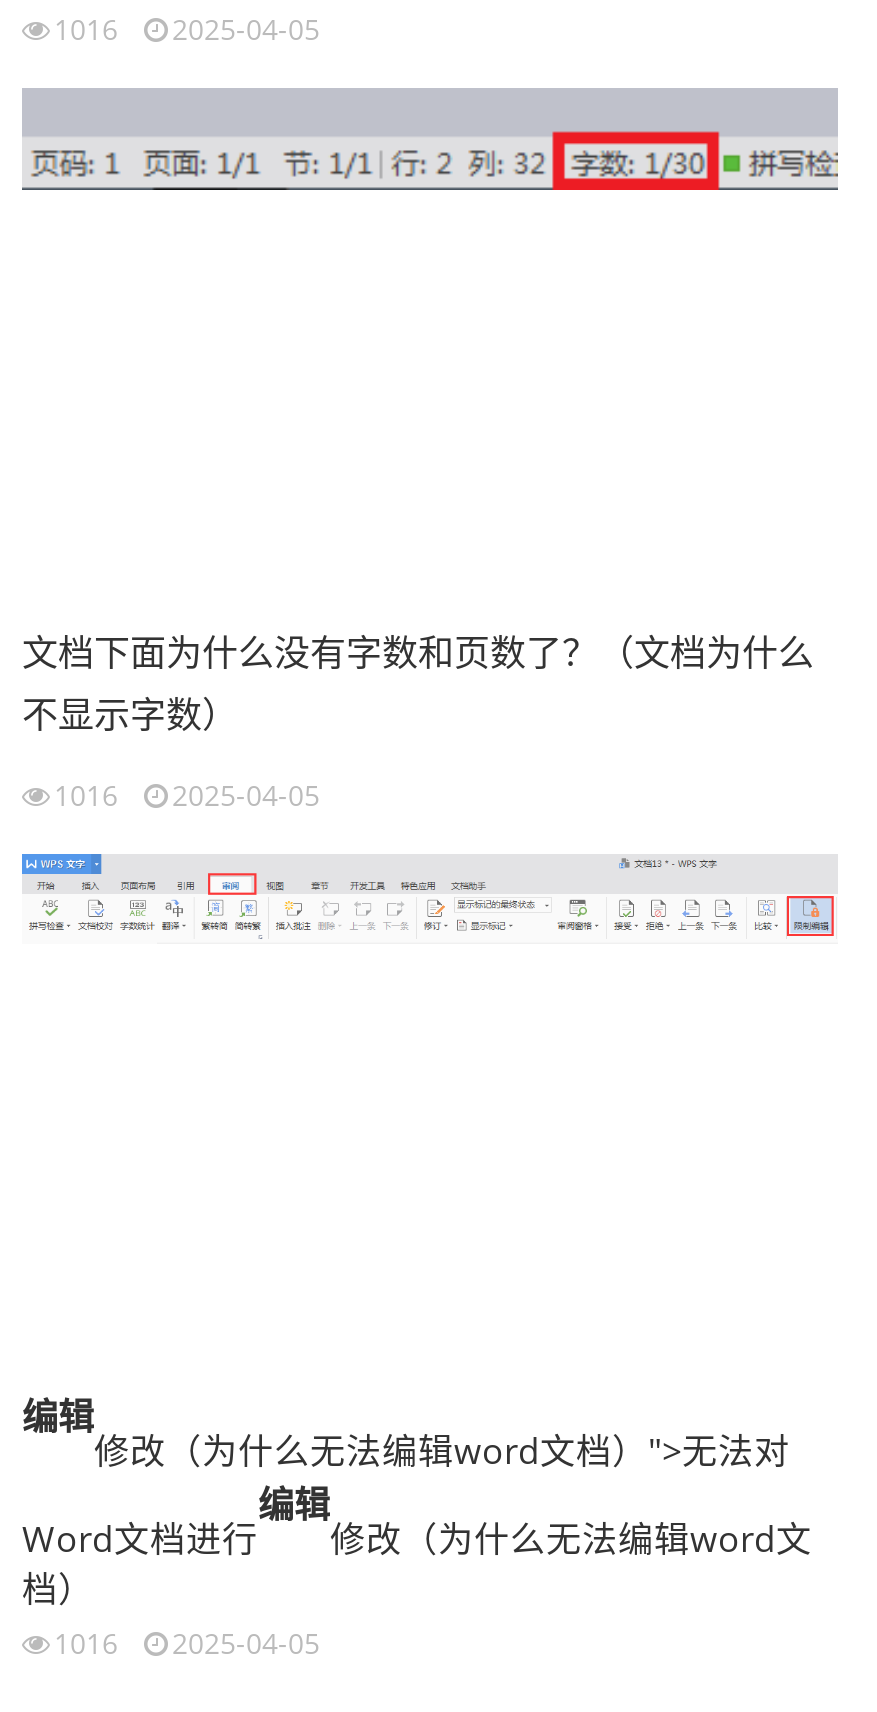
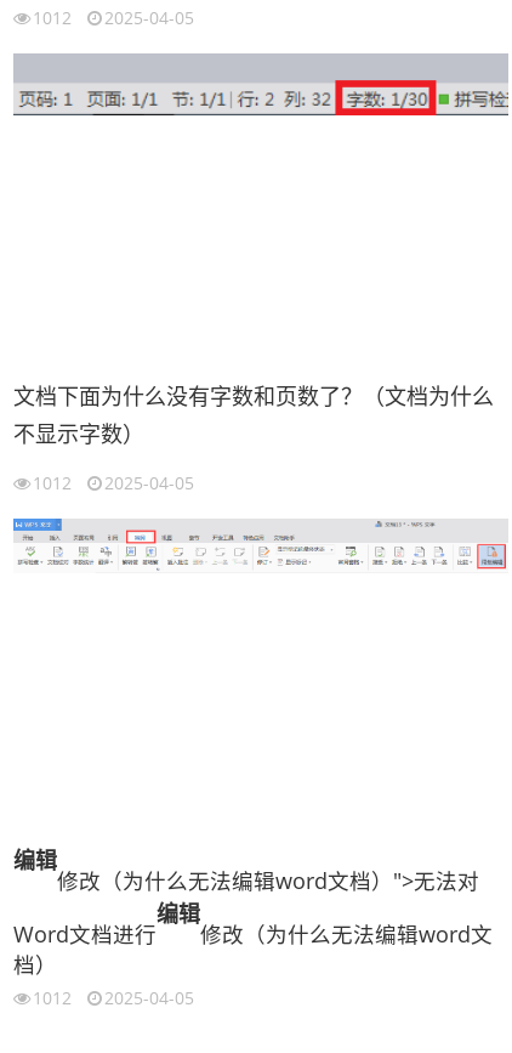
- 1016 2025-04-05
+ 1012 2025-04-05

- 1016 2025-04-05
+ 1012 2025-04-05

- 1016 2025-04-05
+ 1012 2025-04-05
